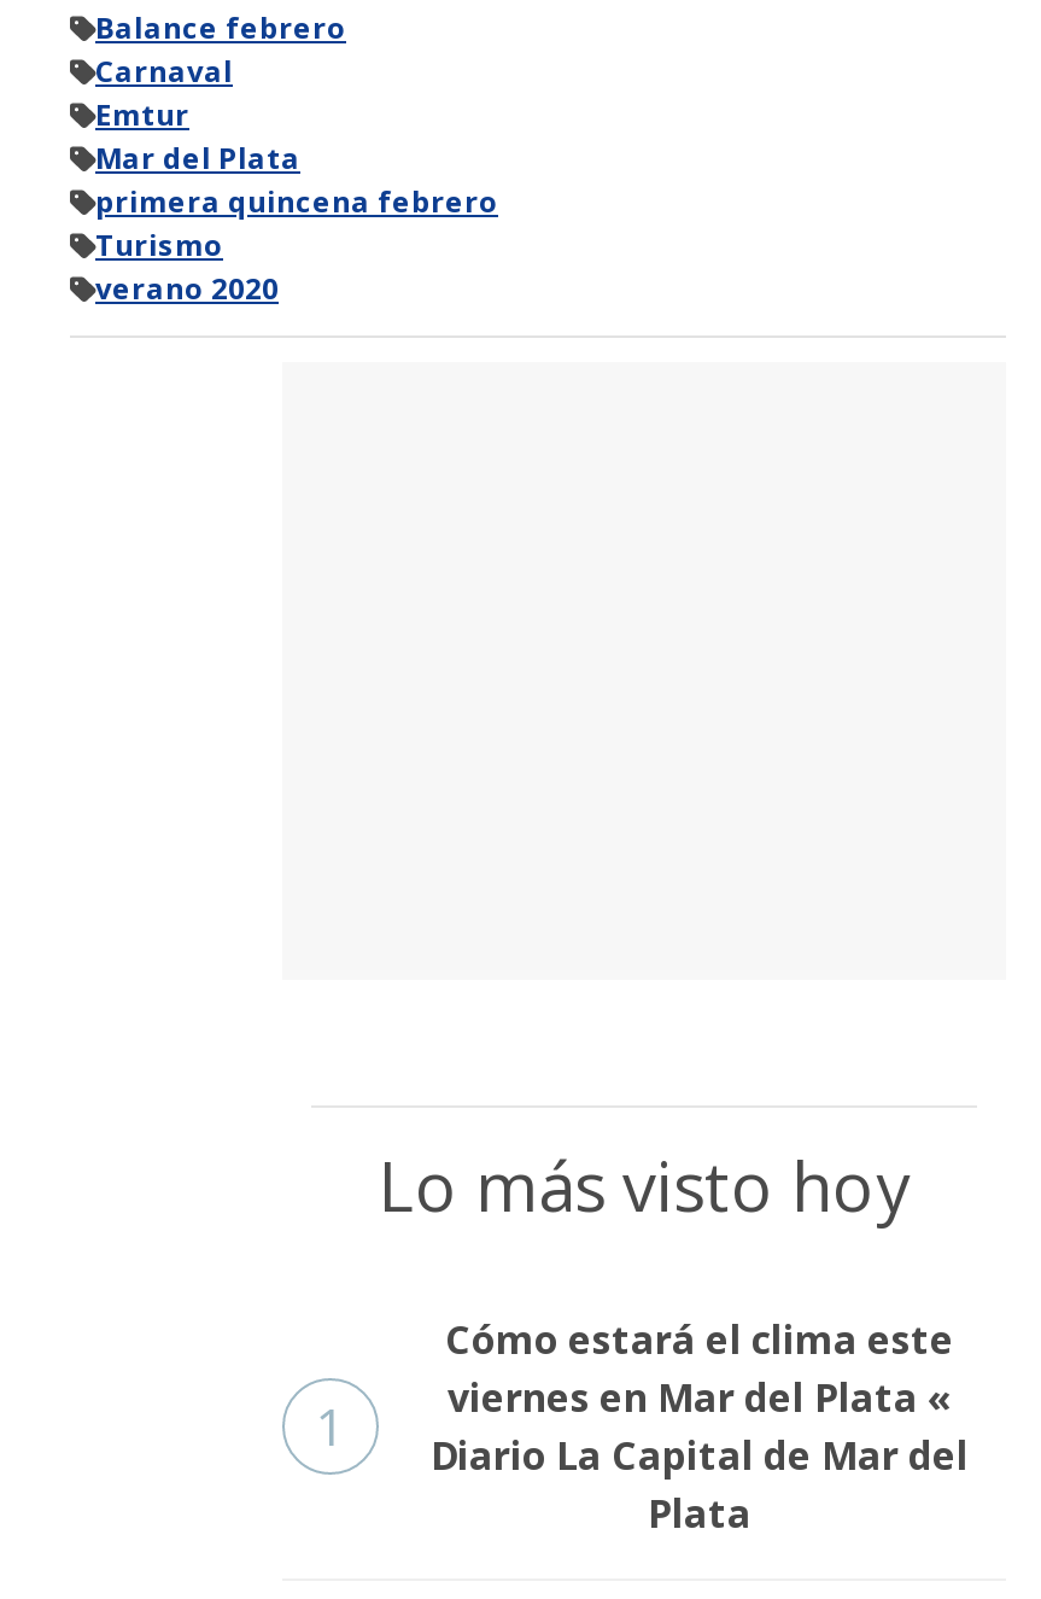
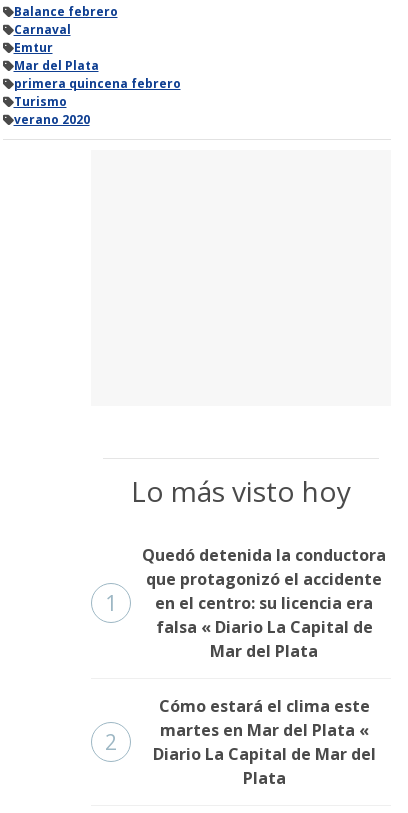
+ Quedó detenida la conductora
+ que protagonizó el accidente
+ en el centro: su licencia era
+ falsa « Diario La Capital de
+ Mar del Plata
+ 2

- viernes en Mar del Plata «
+ martes en Mar del Plata «
